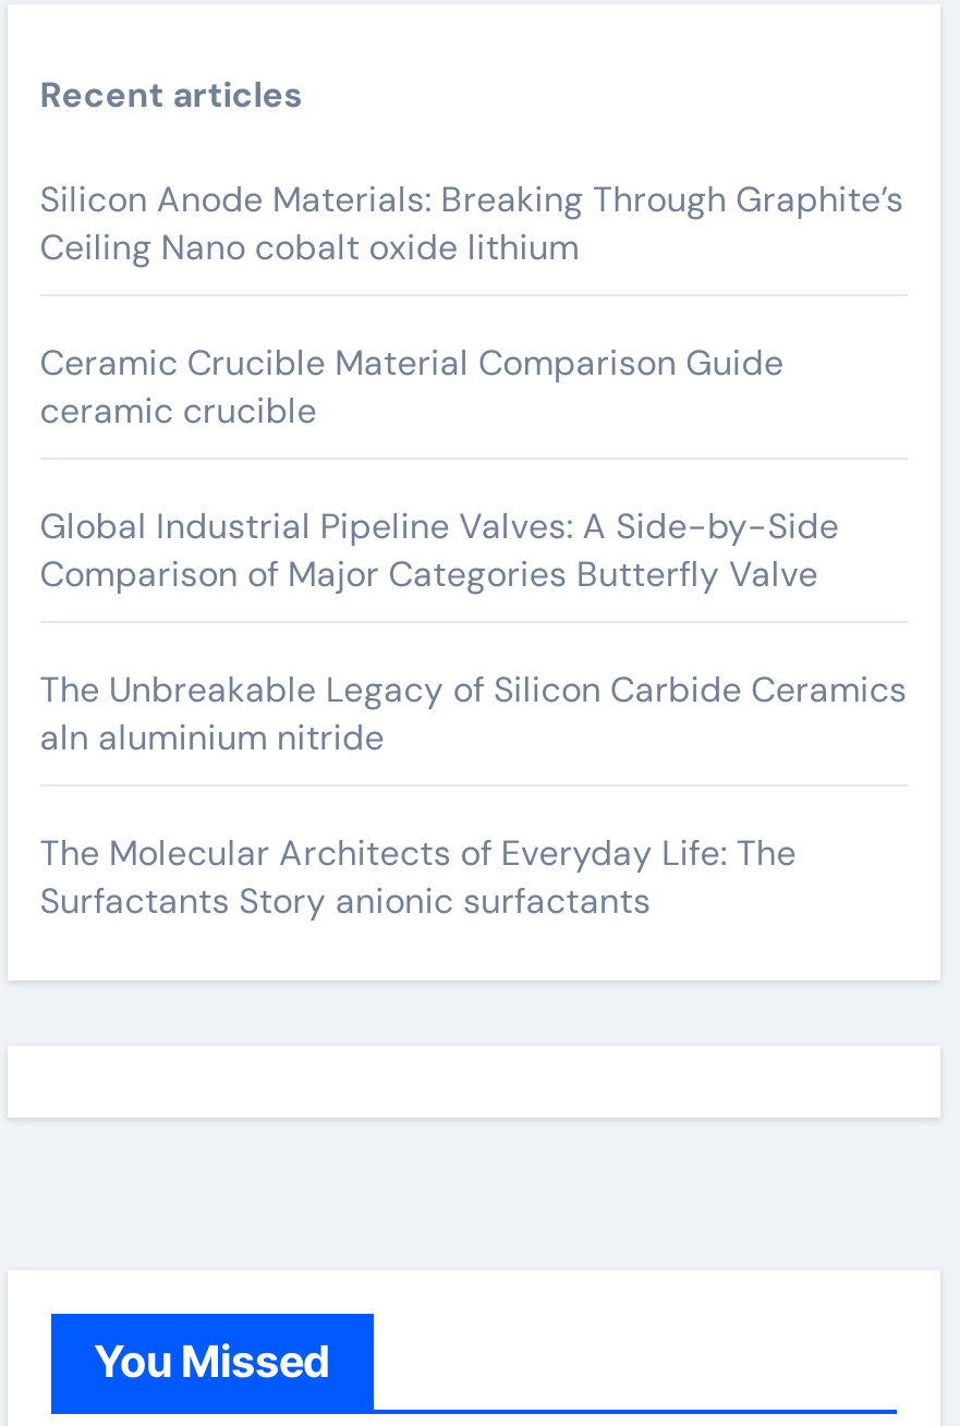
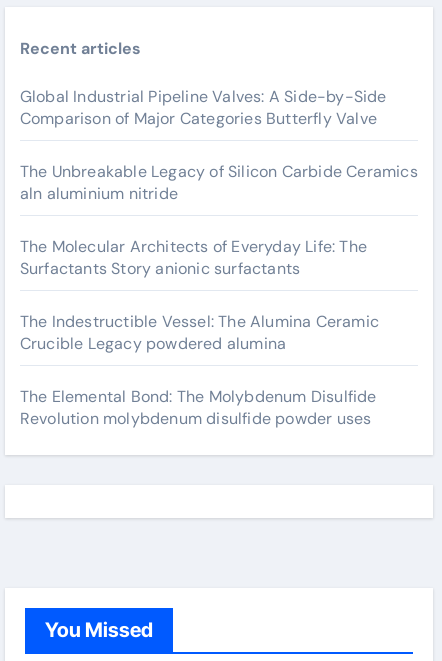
- Silicon Anode Materials: Breaking Through Graphite’s
- Ceiling Nano cobalt oxide lithium
- Ceramic Crucible Material Comparison Guide
- ceramic crucible

moved up: Global Industrial Pipeline Valves: A Side-by-Side | Comparison of Major Categories Butterfly Valve | The Unbreakable Legacy of Silicon Carbide Ceramics | aln aluminium nitride | The Molecular Architects of Everyday Life: The | Surfactants Story anionic surfactants

+ The Indestructible Vessel: The Alumina Ceramic
+ Crucible Legacy powdered alumina
+ The Elemental Bond: The Molybdenum Disulfide
+ Revolution molybdenum disulfide powder uses
